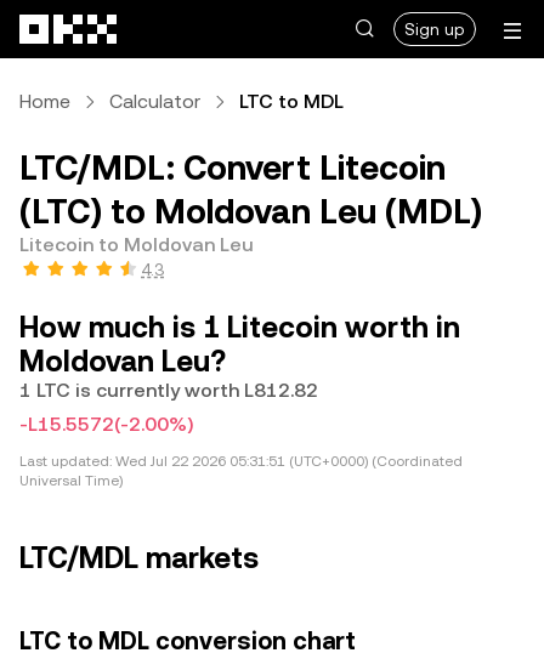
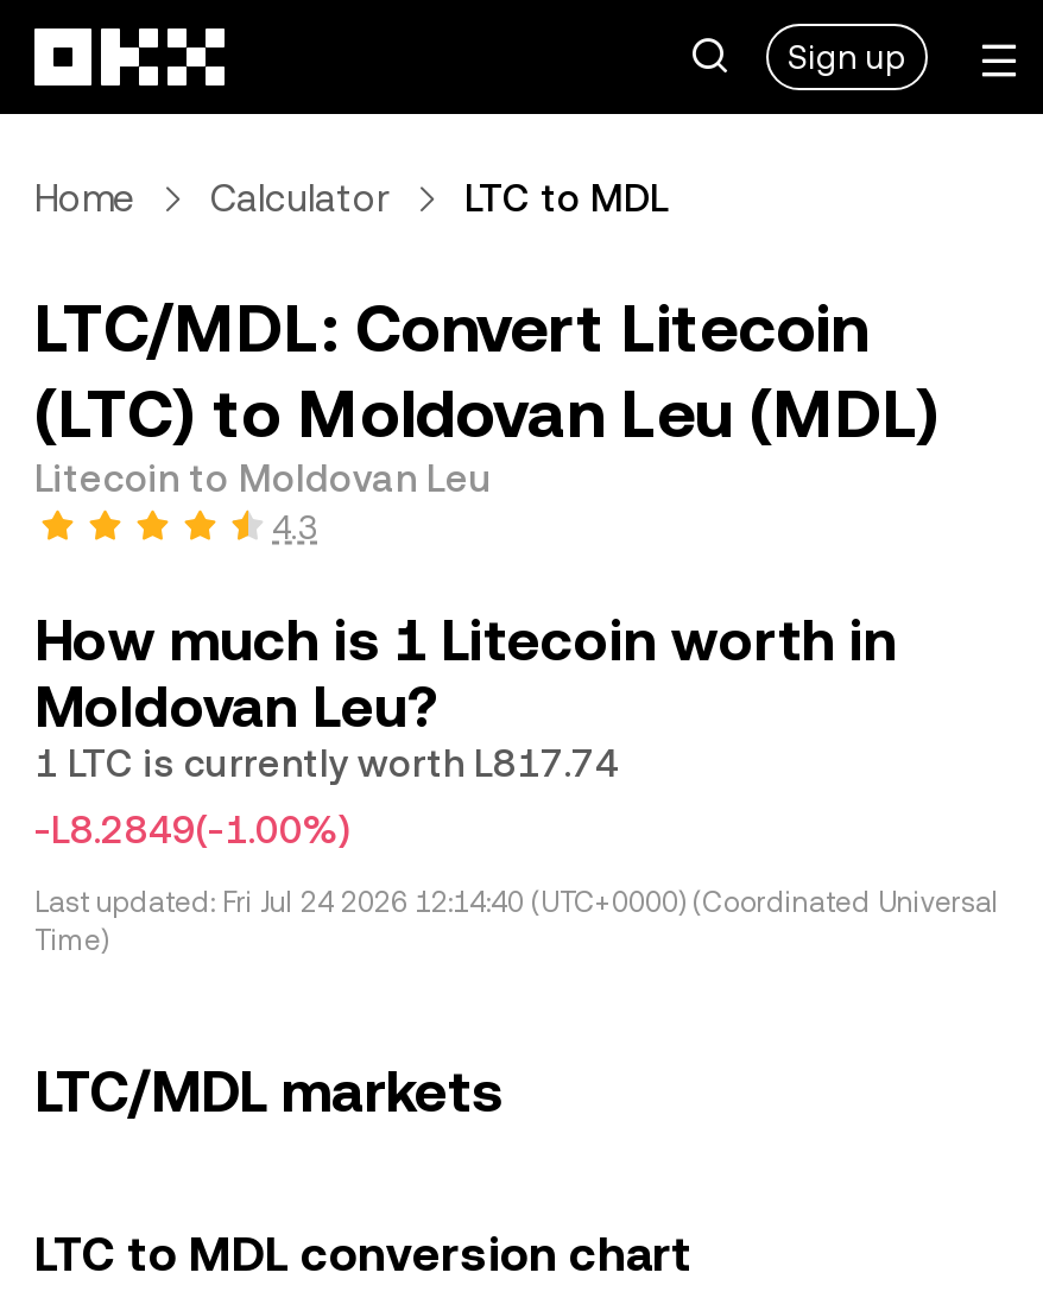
- 1 LTC is currently worth L812.82
+ 1 LTC is currently worth L817.74

- -L15.5572(-2.00%)
+ -L8.2849(-1.00%)

- Last updated: Wed Jul 22 2026 05:31:51 (UTC+0000) (Coordinated
- Universal Time)
+ Last updated: Fri Jul 24 2026 12:14:40 (UTC+0000) (Coordinated Universal
+ Time)
